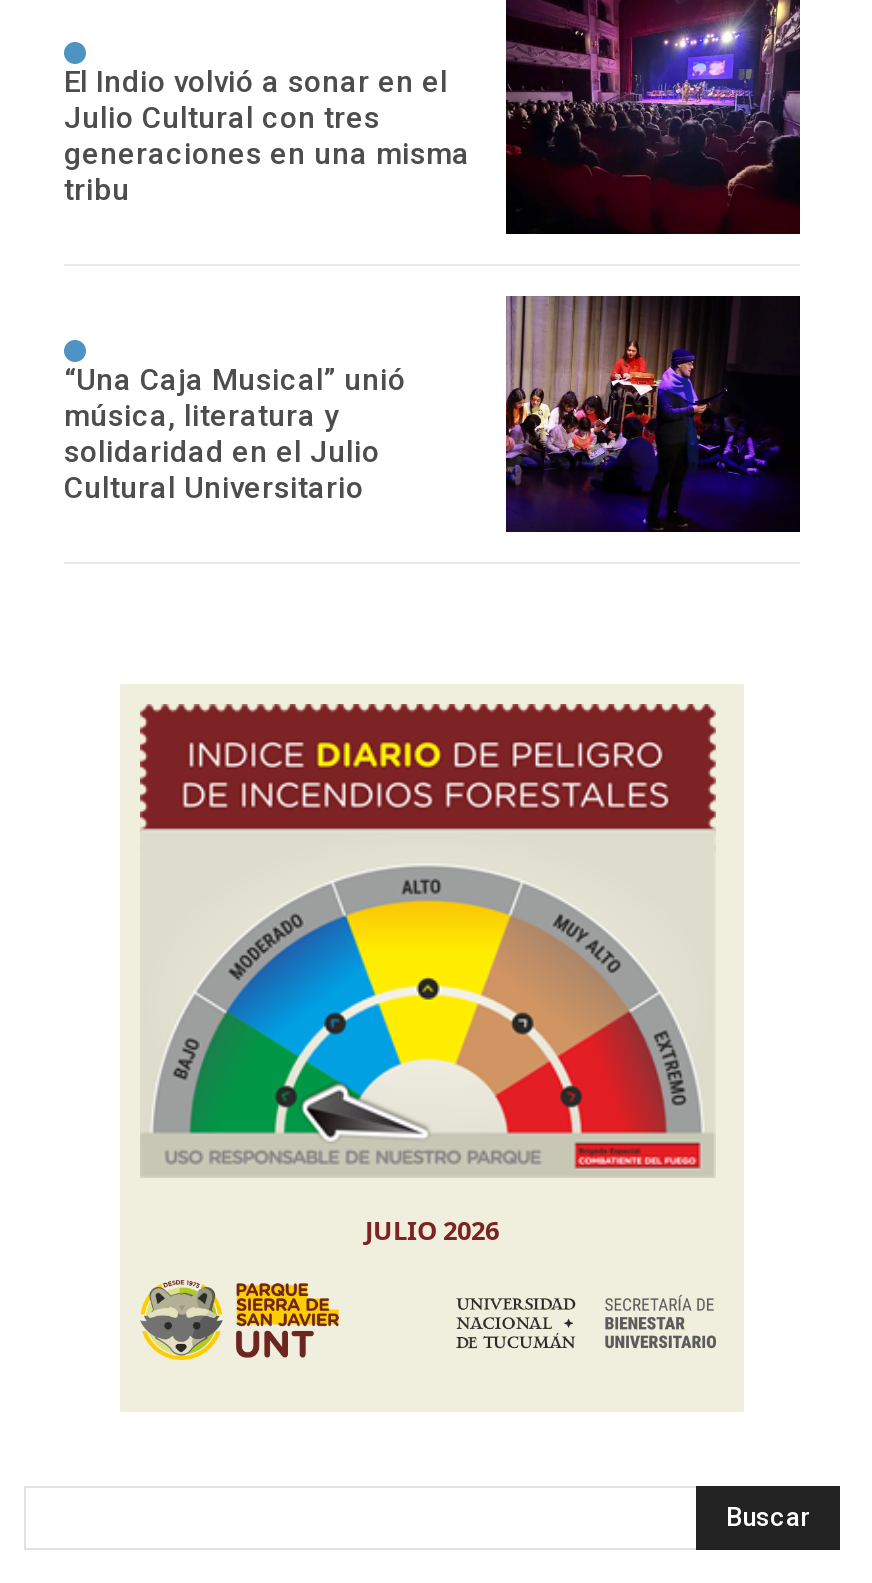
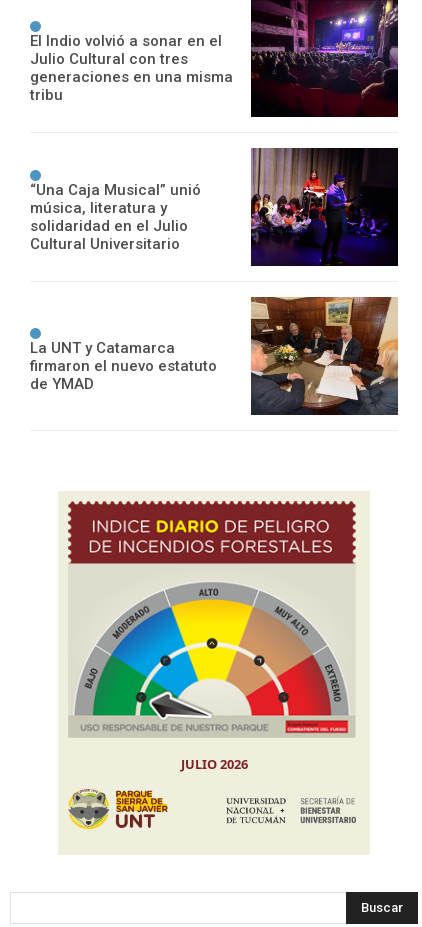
+ [image]
+ La UNT y Catamarca
+ firmaron el nuevo estatuto
+ de YMAD
